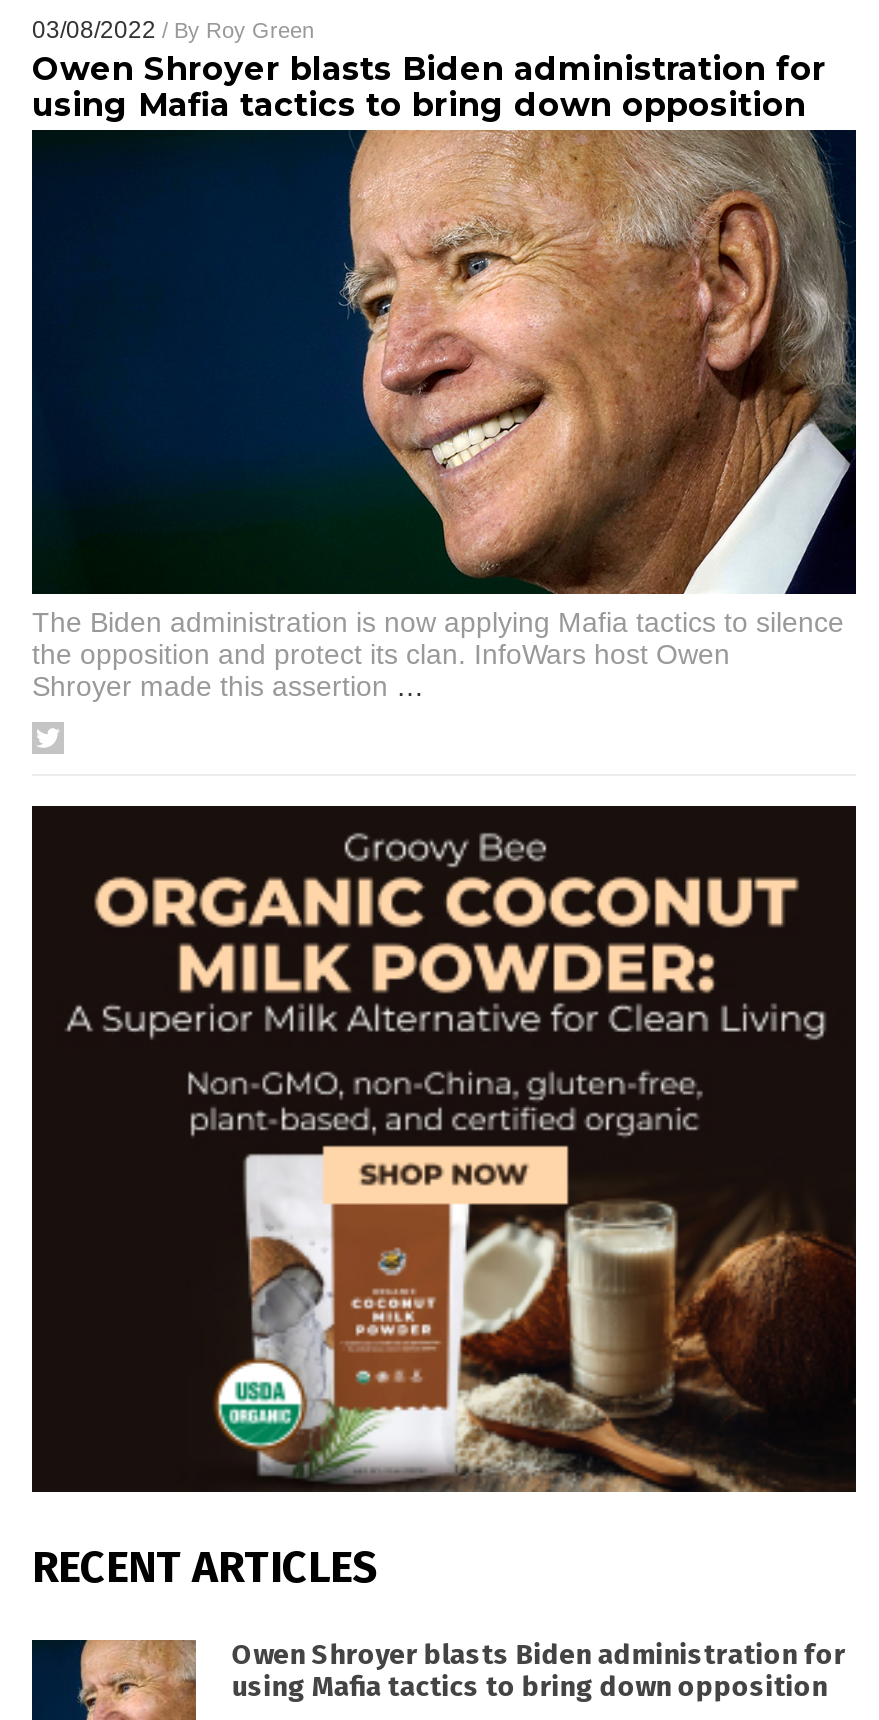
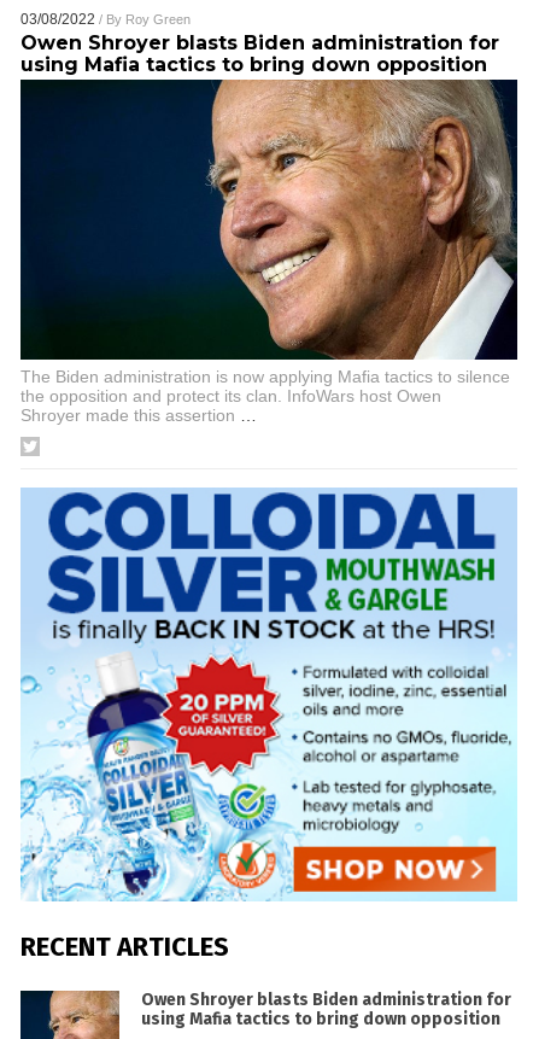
- [image]
+ [image]
